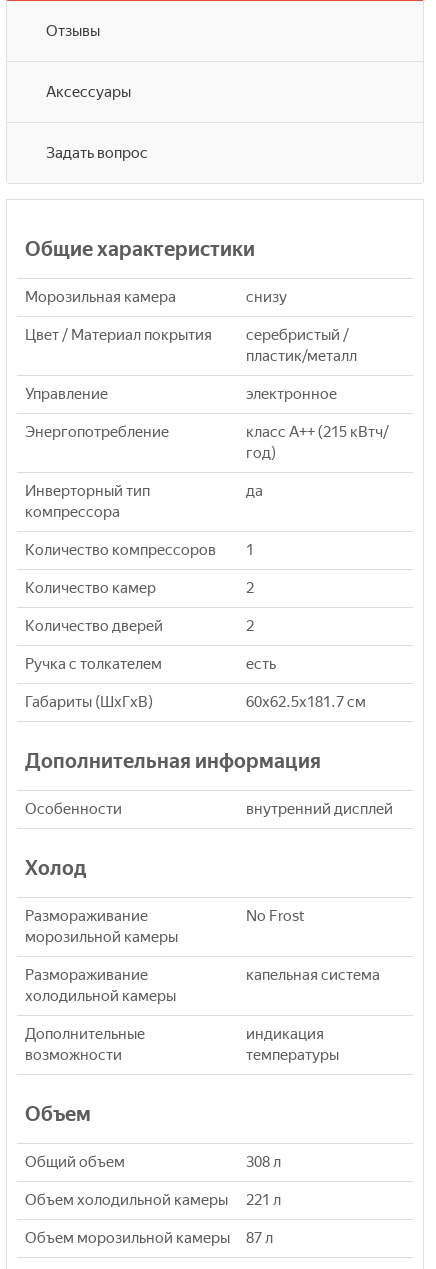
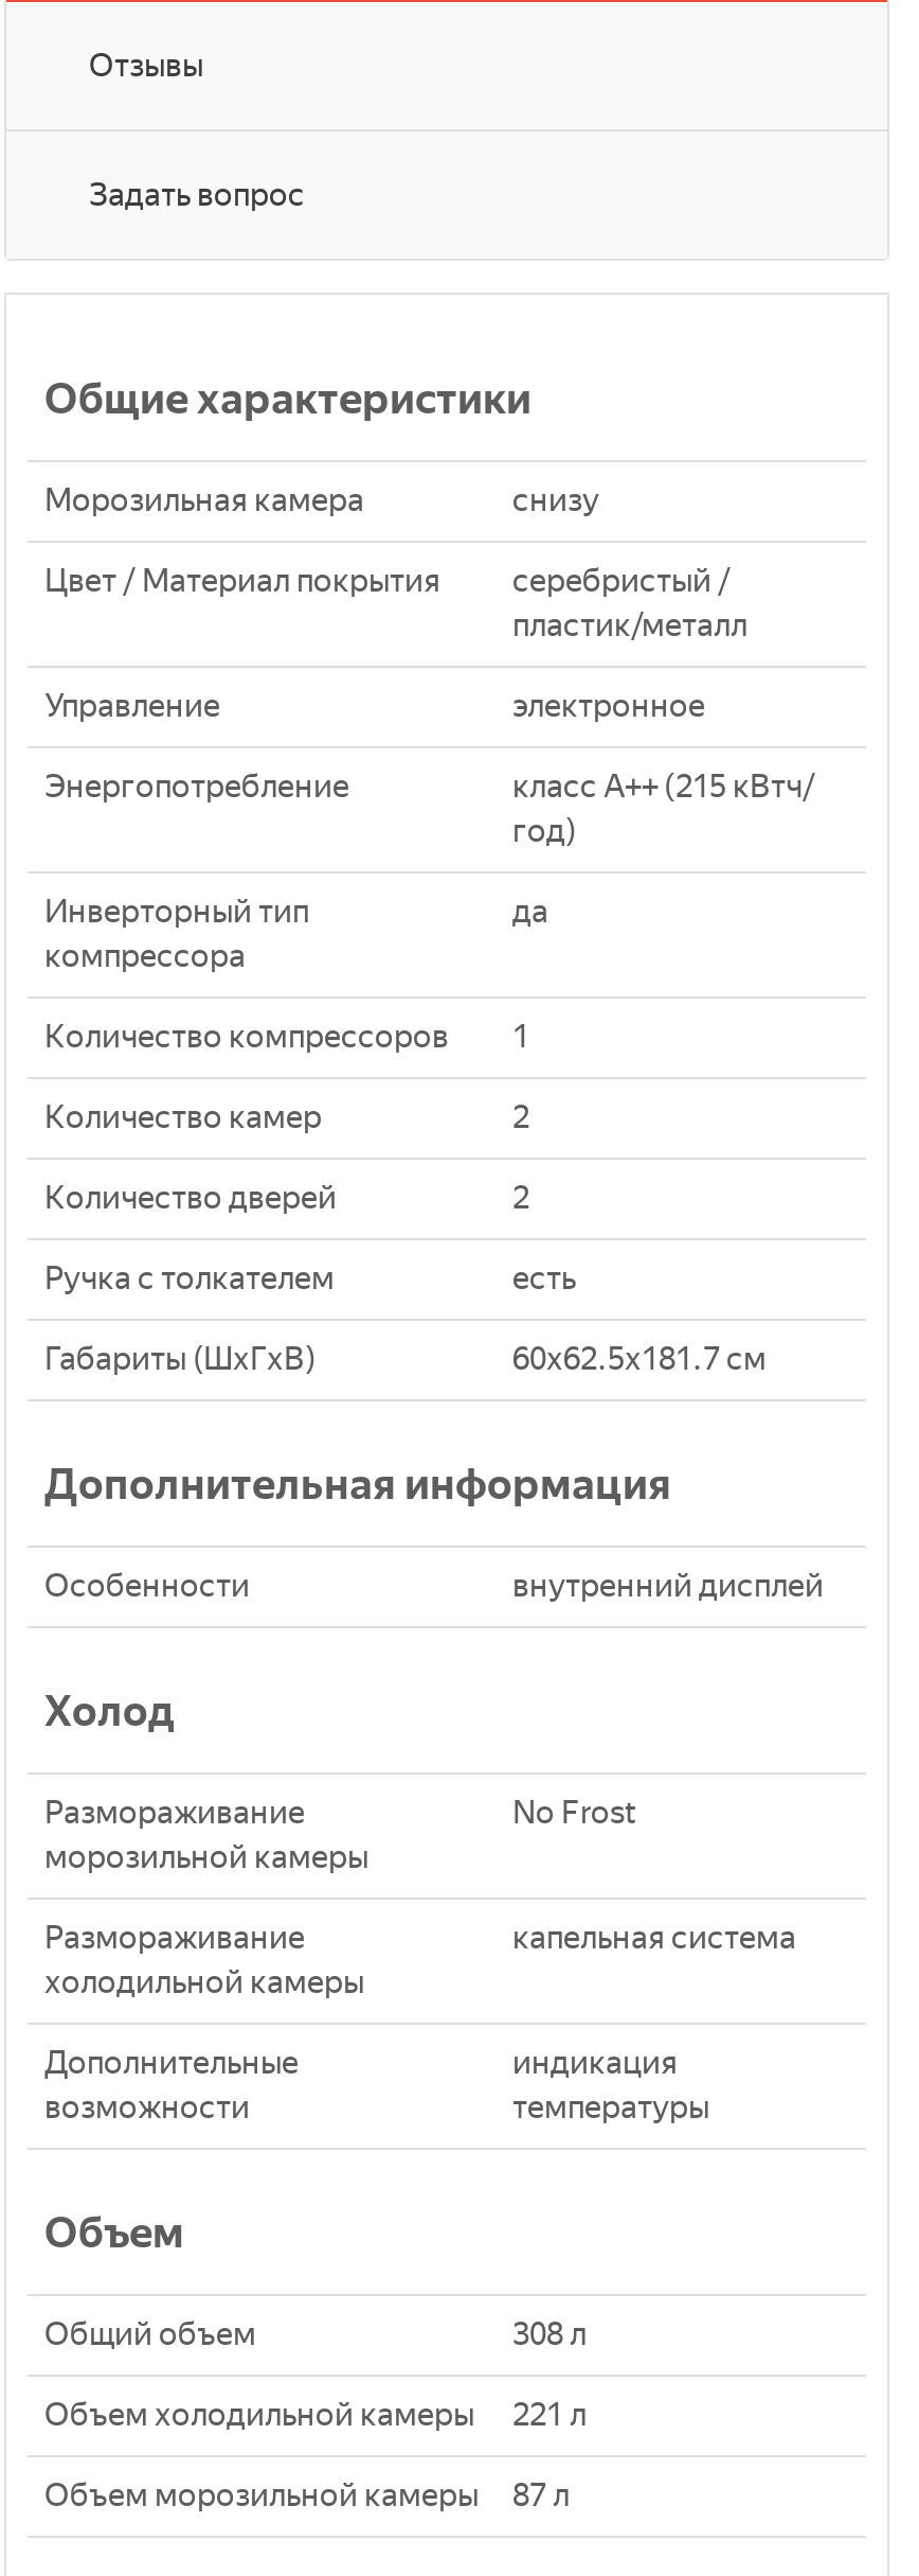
- Аксессуары
